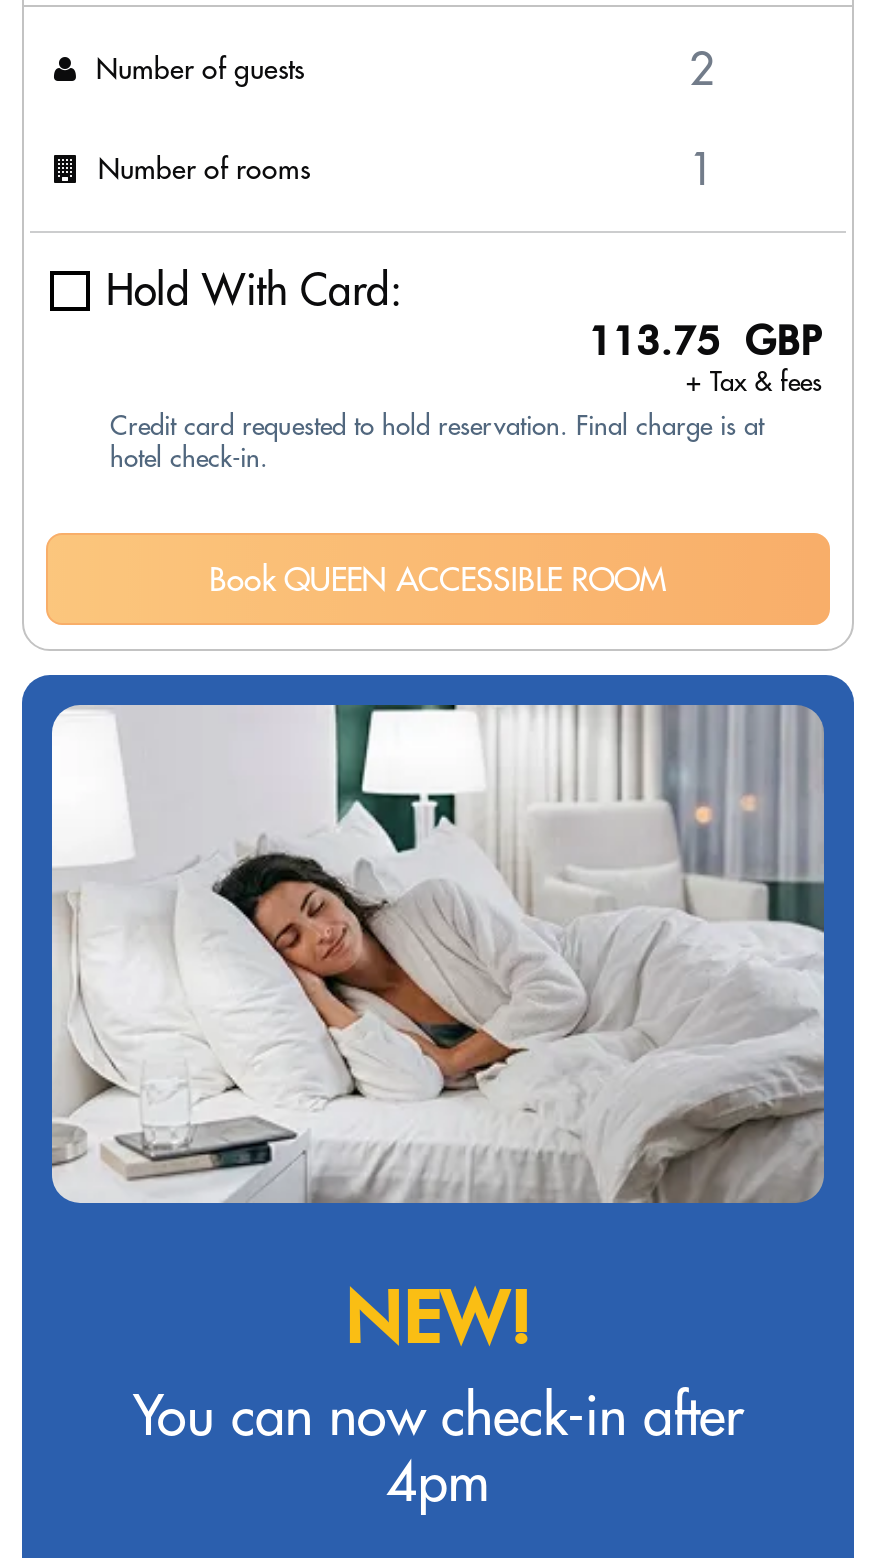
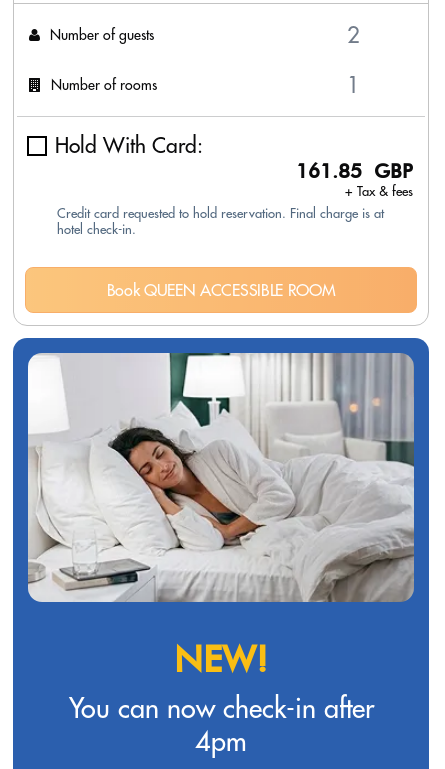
- 113.75 GBP
+ 161.85 GBP
